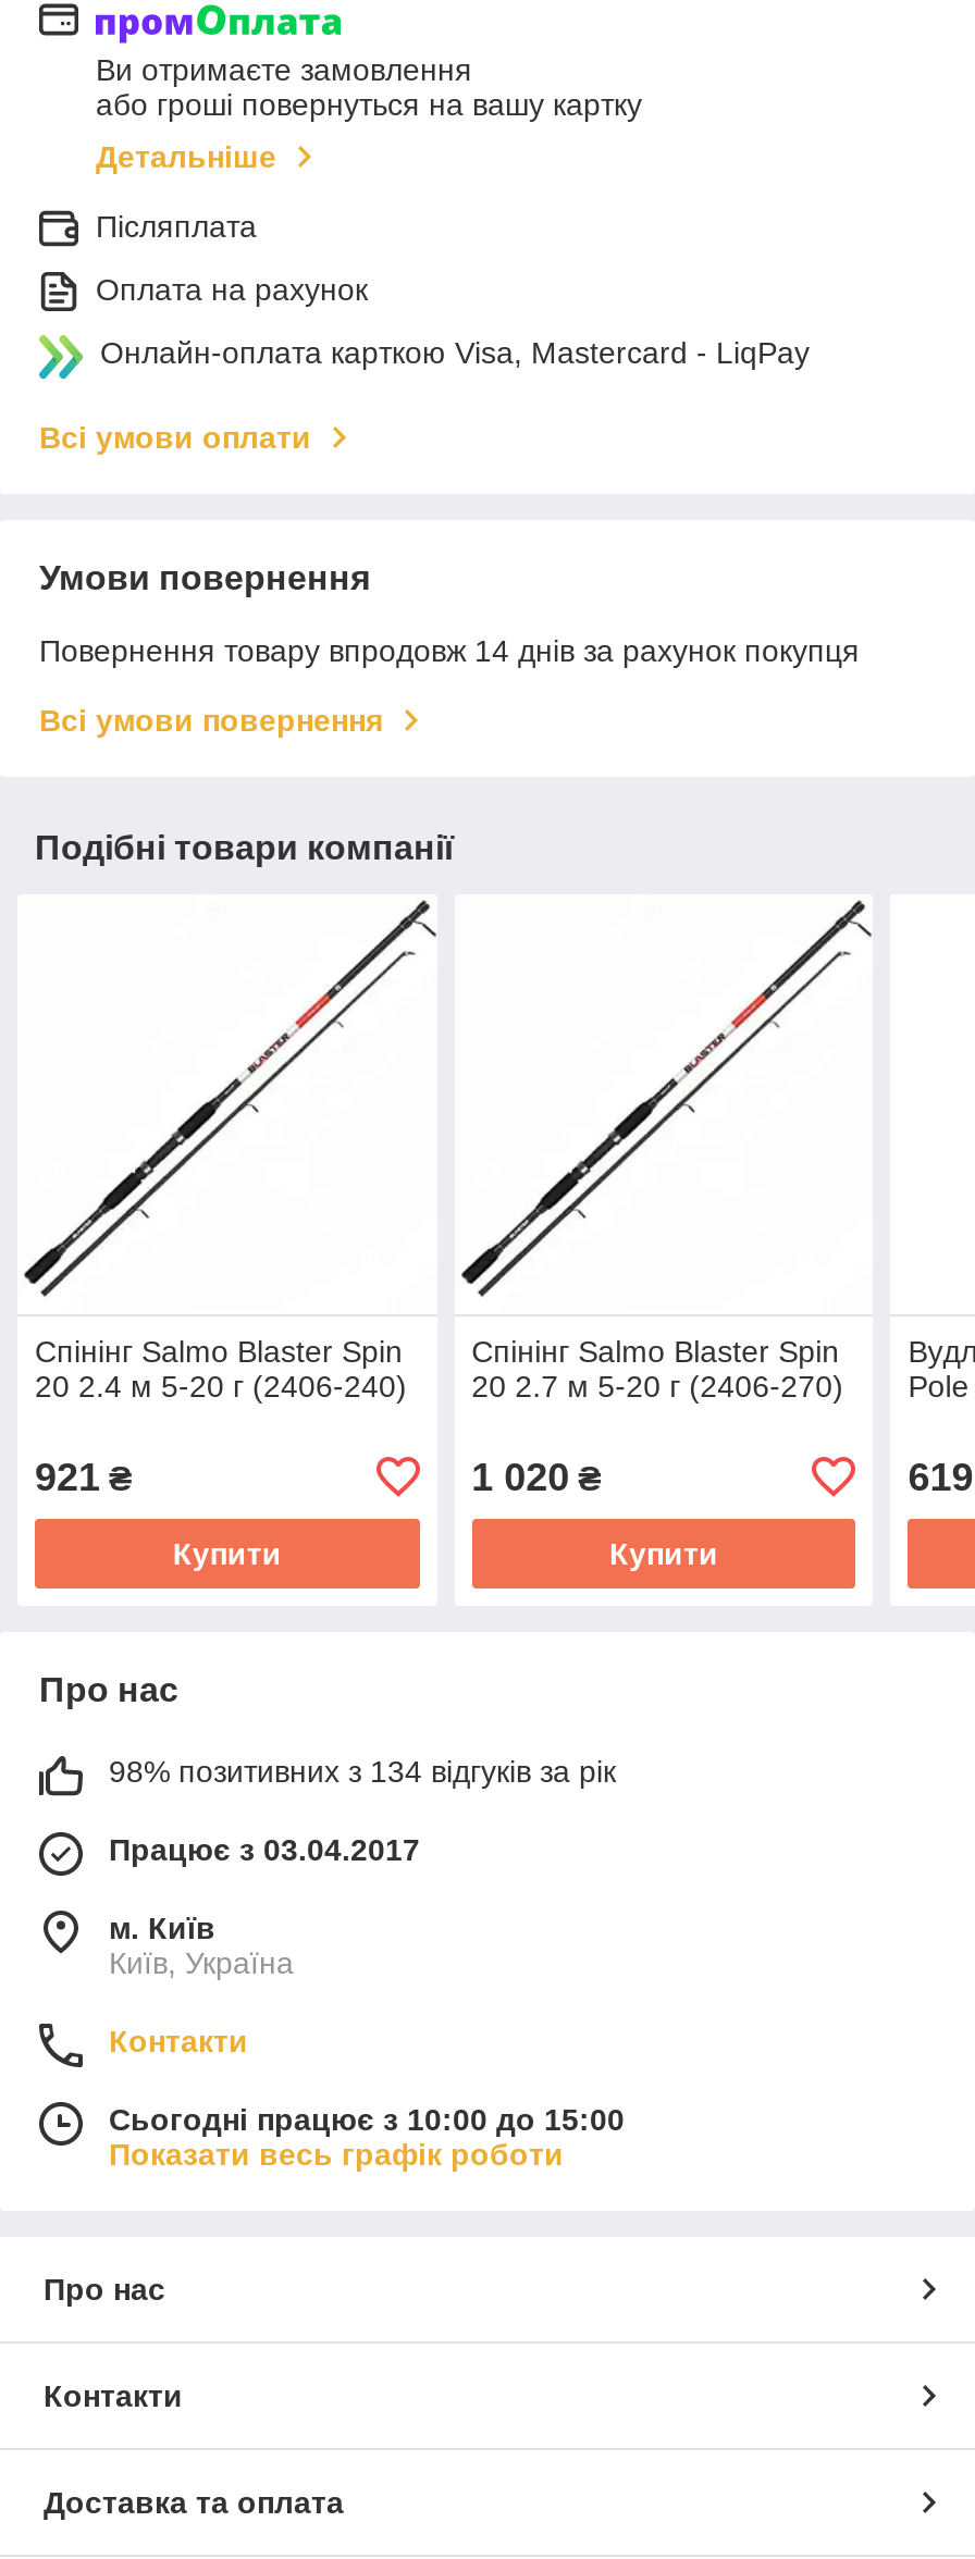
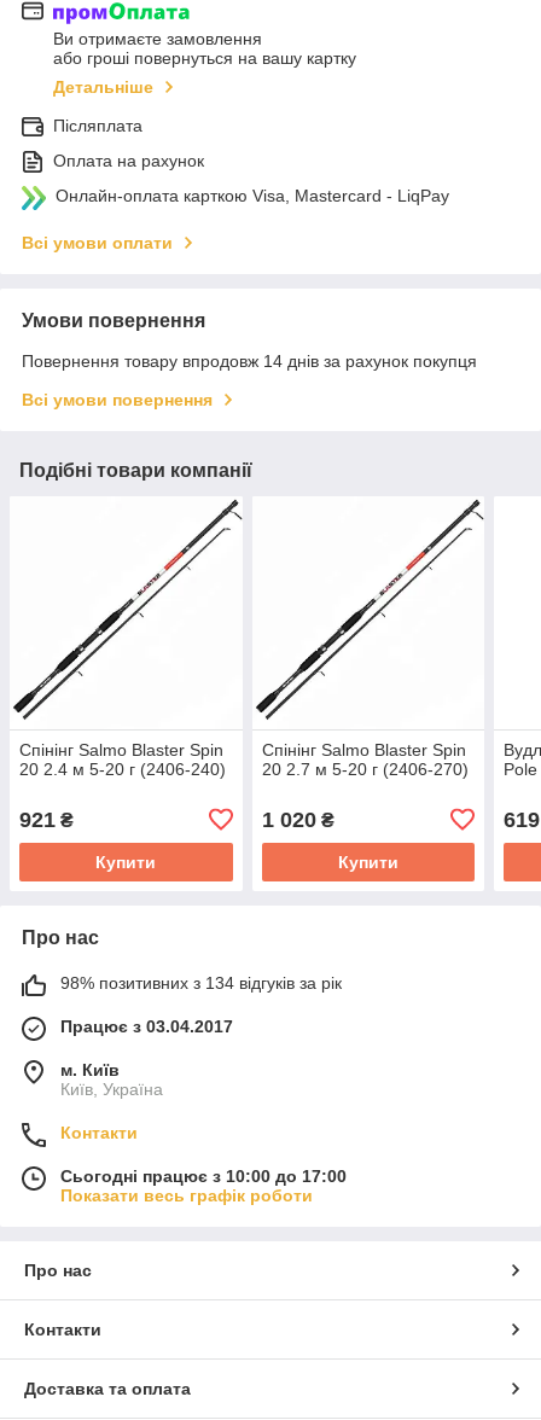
- Сьогодні працює з 10:00 до 15:00
+ Сьогодні працює з 10:00 до 17:00
